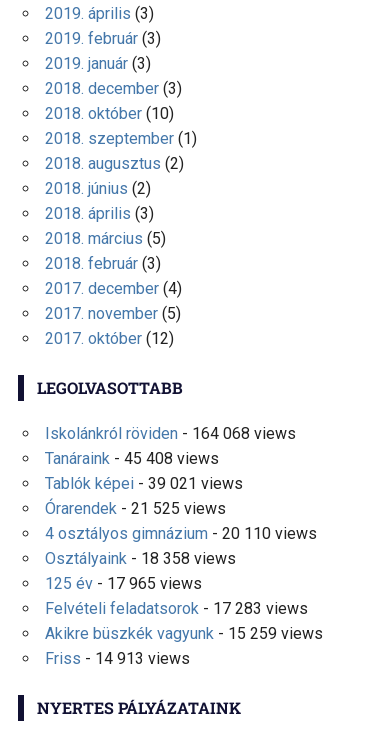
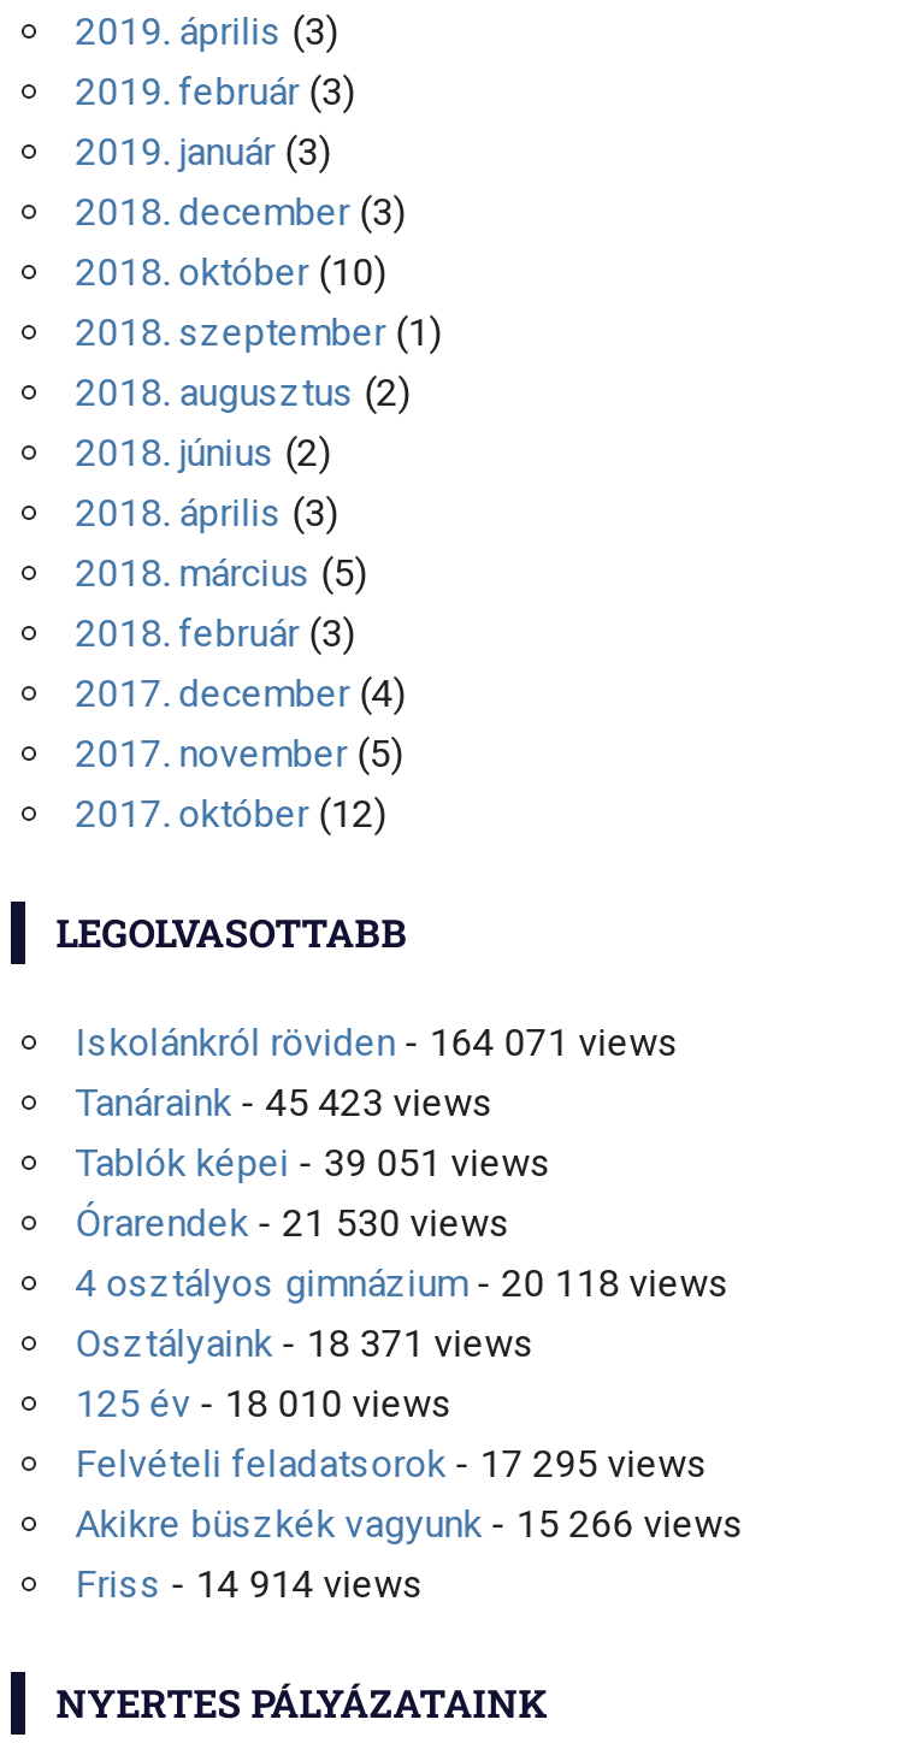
- Iskolánkról röviden - 164 068 views
+ Iskolánkról röviden - 164 071 views

- Tanáraink - 45 408 views
+ Tanáraink - 45 423 views

- Tablók képei - 39 021 views
+ Tablók képei - 39 051 views

- Órarendek - 21 525 views
+ Órarendek - 21 530 views

- 4 osztályos gimnázium - 20 110 views
+ 4 osztályos gimnázium - 20 118 views

- Osztályaink - 18 358 views
+ Osztályaink - 18 371 views

- 125 év - 17 965 views
+ 125 év - 18 010 views

- Felvételi feladatsorok - 17 283 views
+ Felvételi feladatsorok - 17 295 views

- Akikre büszkék vagyunk - 15 259 views
+ Akikre büszkék vagyunk - 15 266 views

- Friss - 14 913 views
+ Friss - 14 914 views
